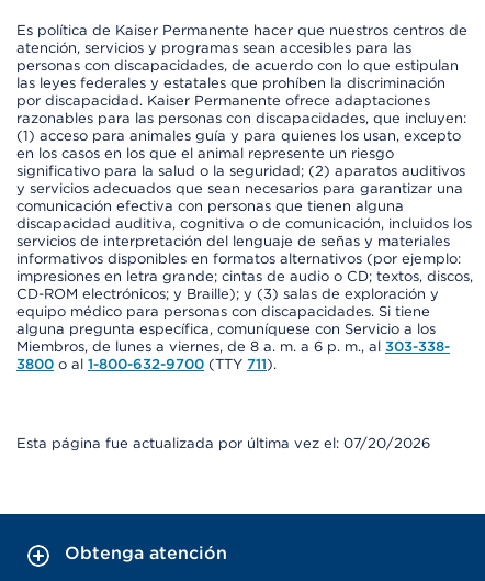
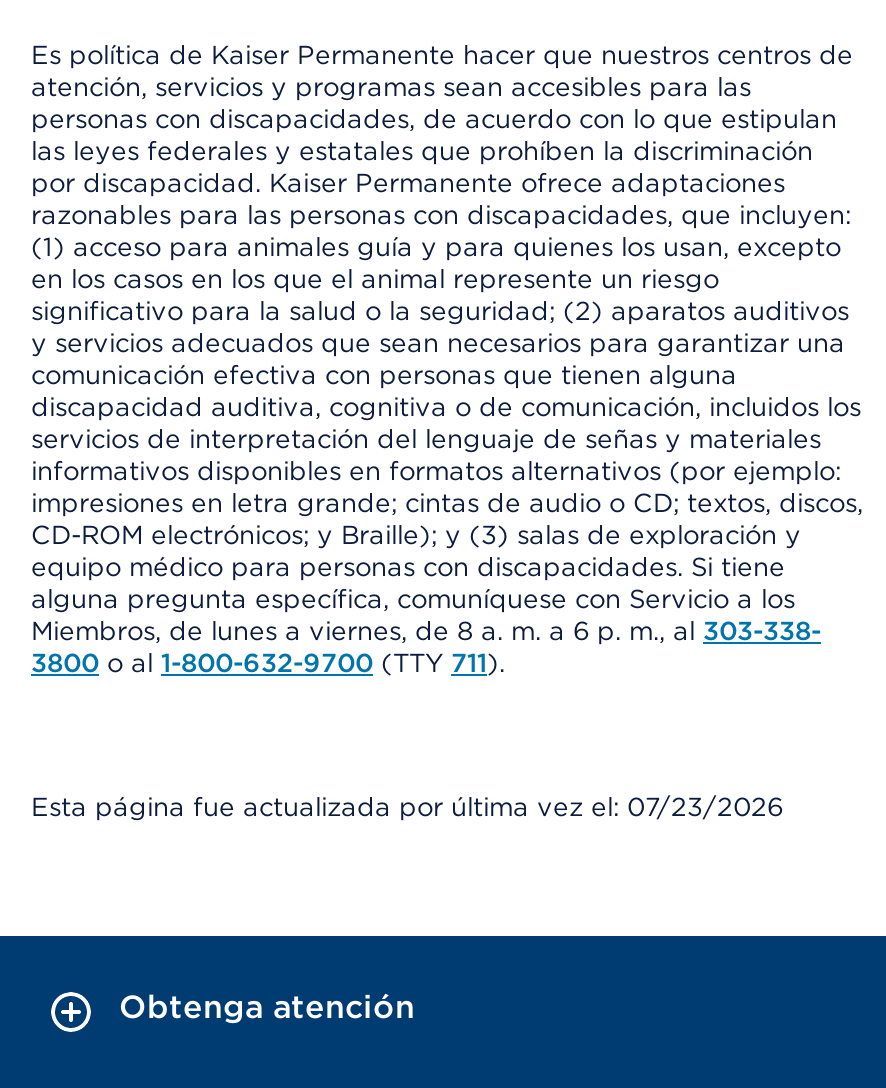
- Esta página fue actualizada por última vez el: 07/20/2026
+ Esta página fue actualizada por última vez el: 07/23/2026
